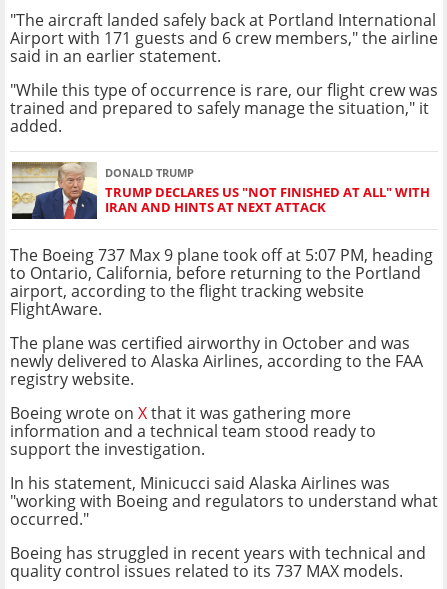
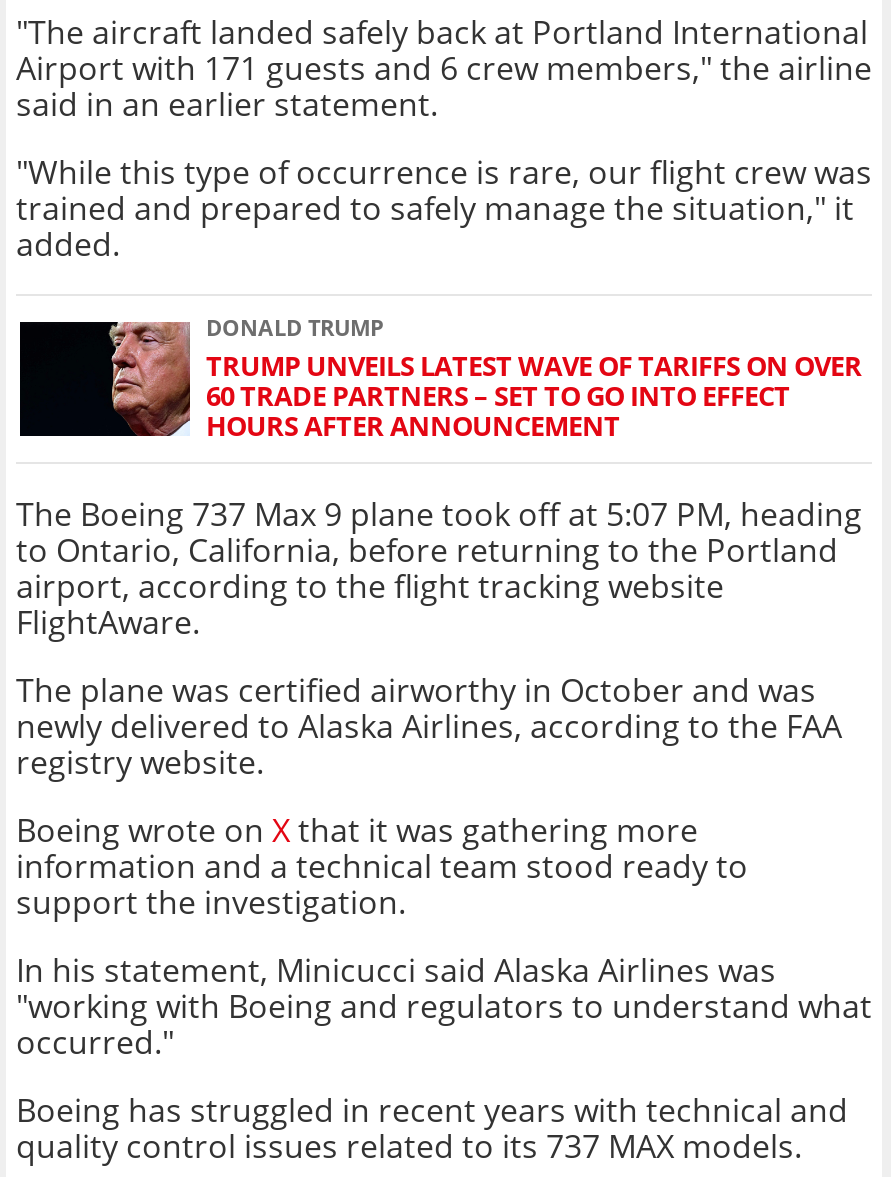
- [image]
- TRUMP DECLARES US "NOT FINISHED AT ALL" WITH
- IRAN AND HINTS AT NEXT ATTACK
+ [image]
+ TRUMP UNVEILS LATEST WAVE OF TARIFFS ON OVER
+ 60 TRADE PARTNERS – SET TO GO INTO EFFECT
+ HOURS AFTER ANNOUNCEMENT
